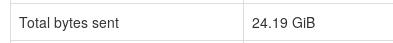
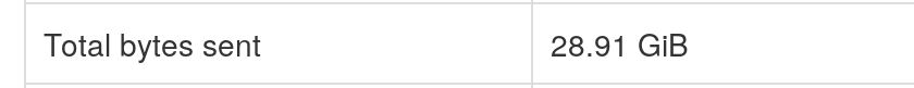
- 24.19 GiB
+ 28.91 GiB
